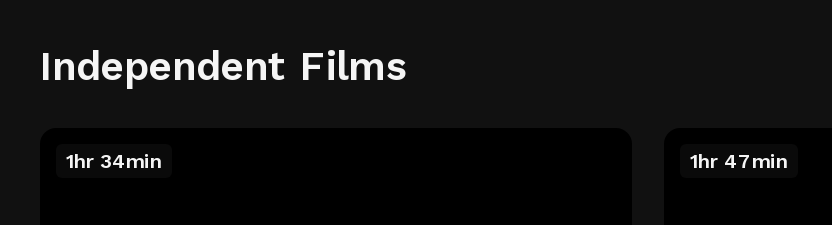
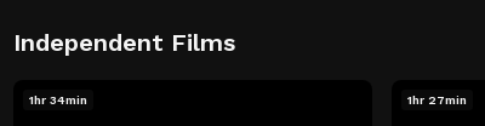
- 1hr 47min
+ 1hr 27min
